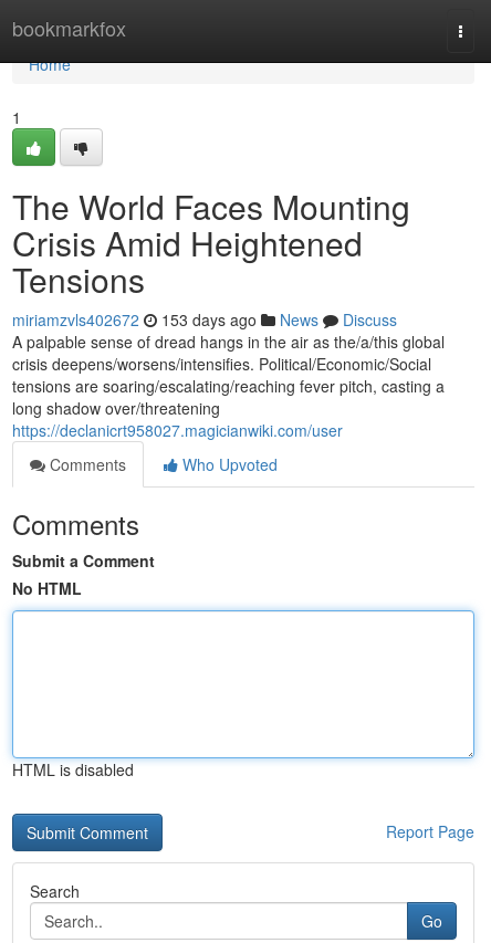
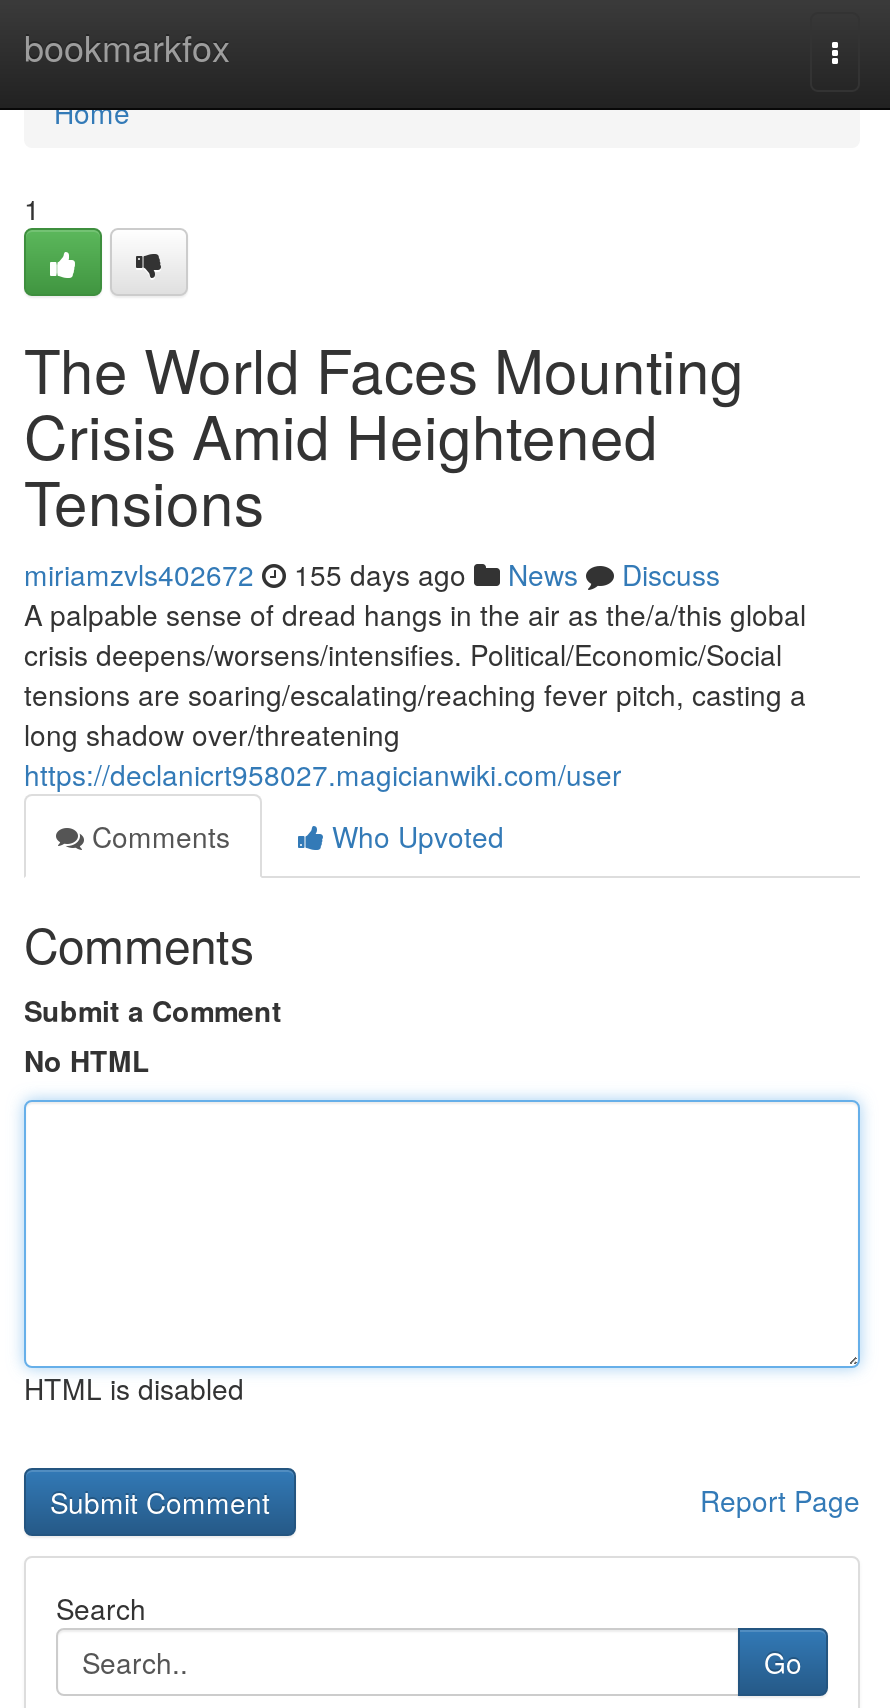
- miriamzvls402672 153 days ago News Discuss
+ miriamzvls402672 155 days ago News Discuss
